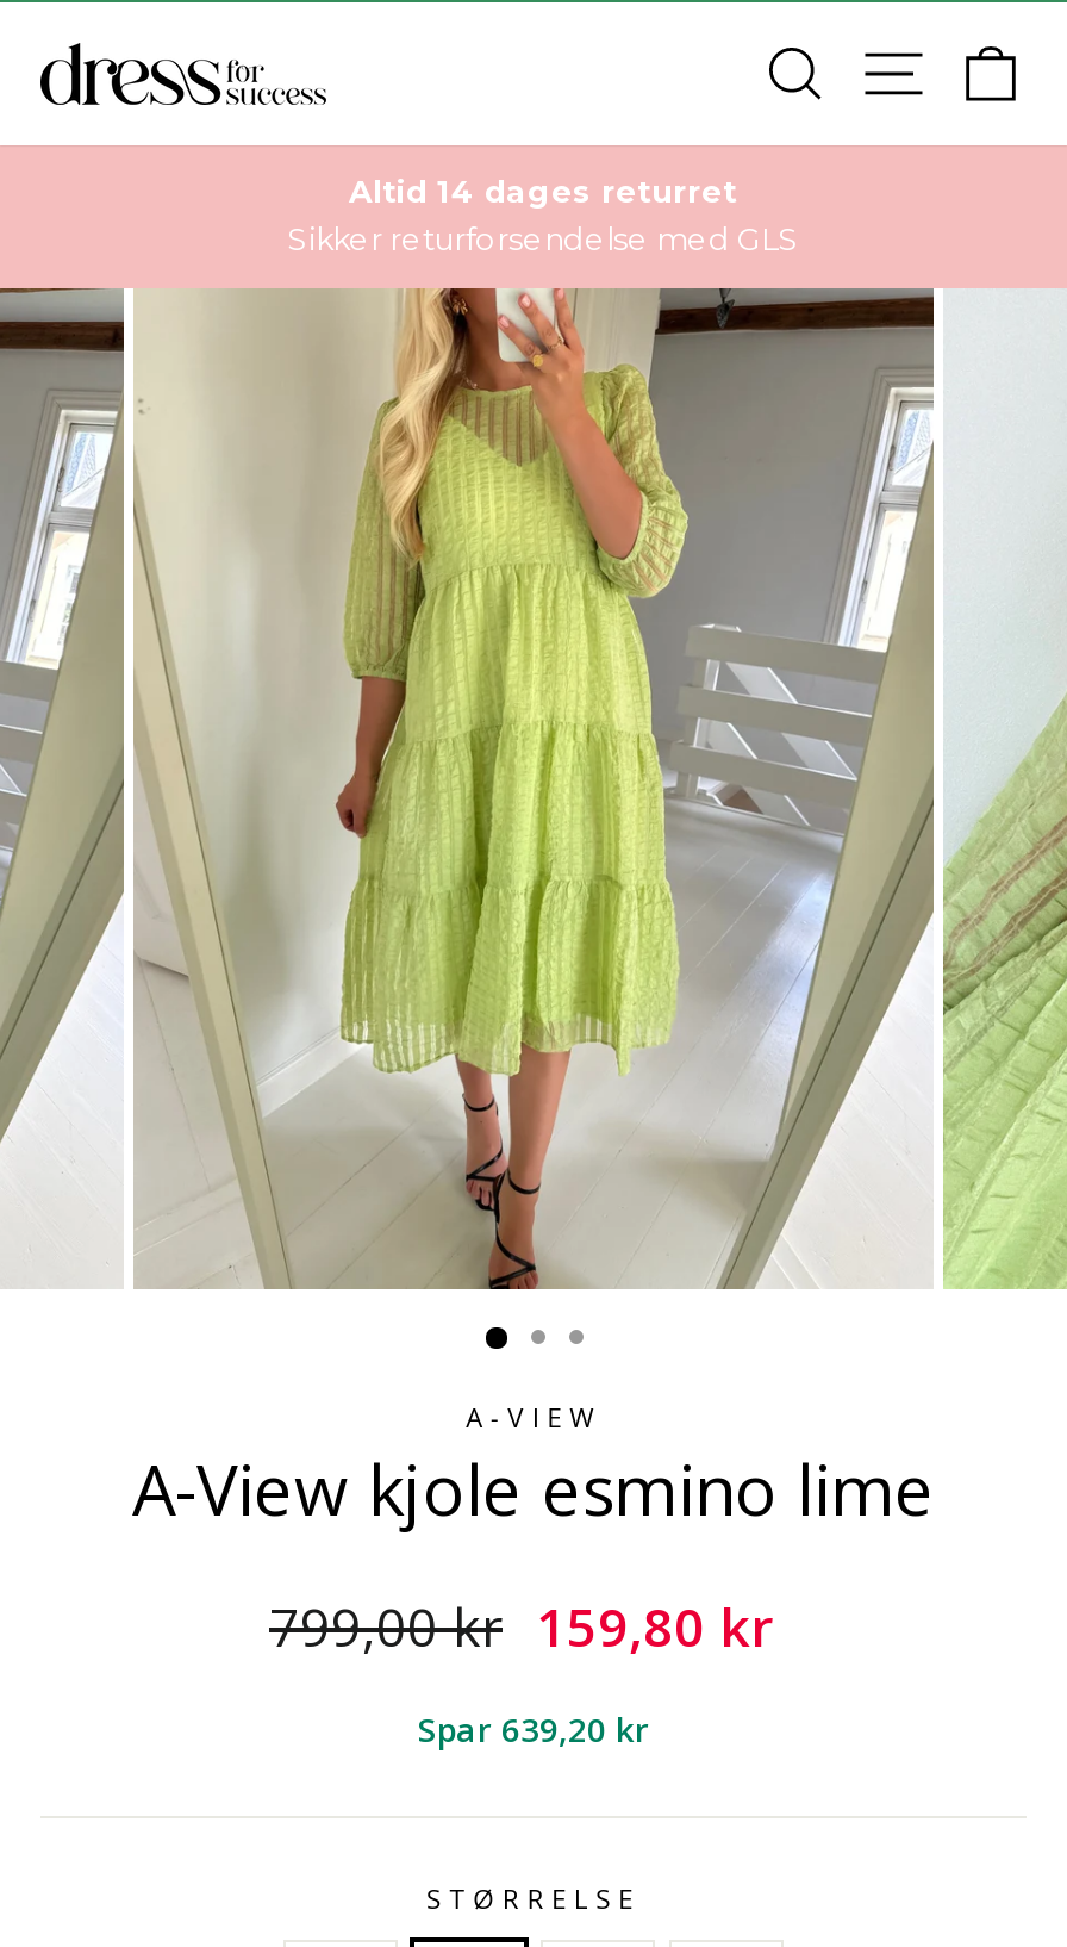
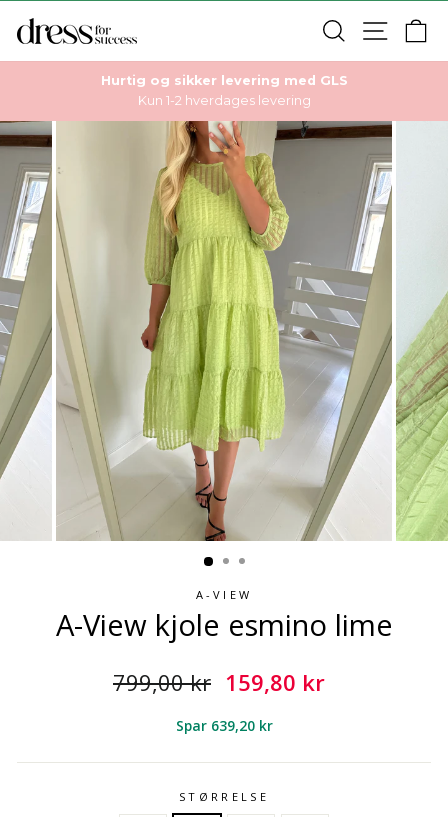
- Altid 14 dages returret
- Sikker returforsendelse med GLS
+ Hurtig og sikker levering med GLS
+ Kun 1-2 hverdages levering
